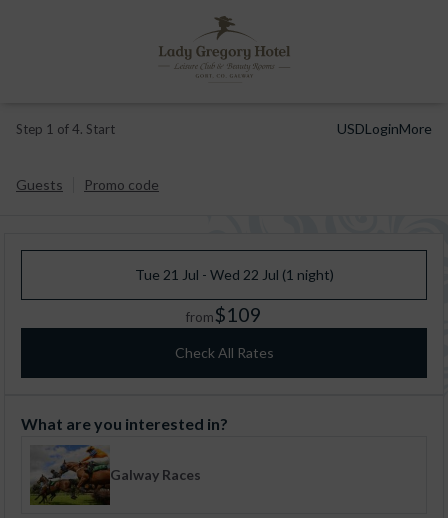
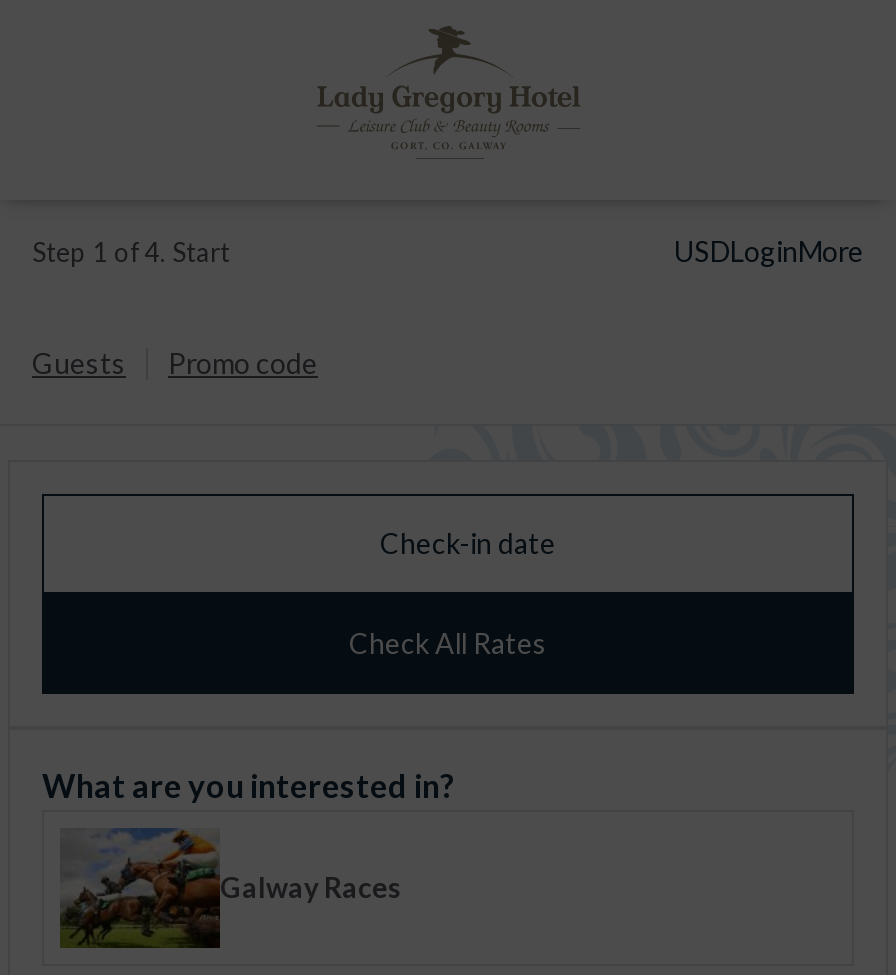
- Tue 21 Jul - Wed 22 Jul (1 night)
- from$109
+ Check-in date
